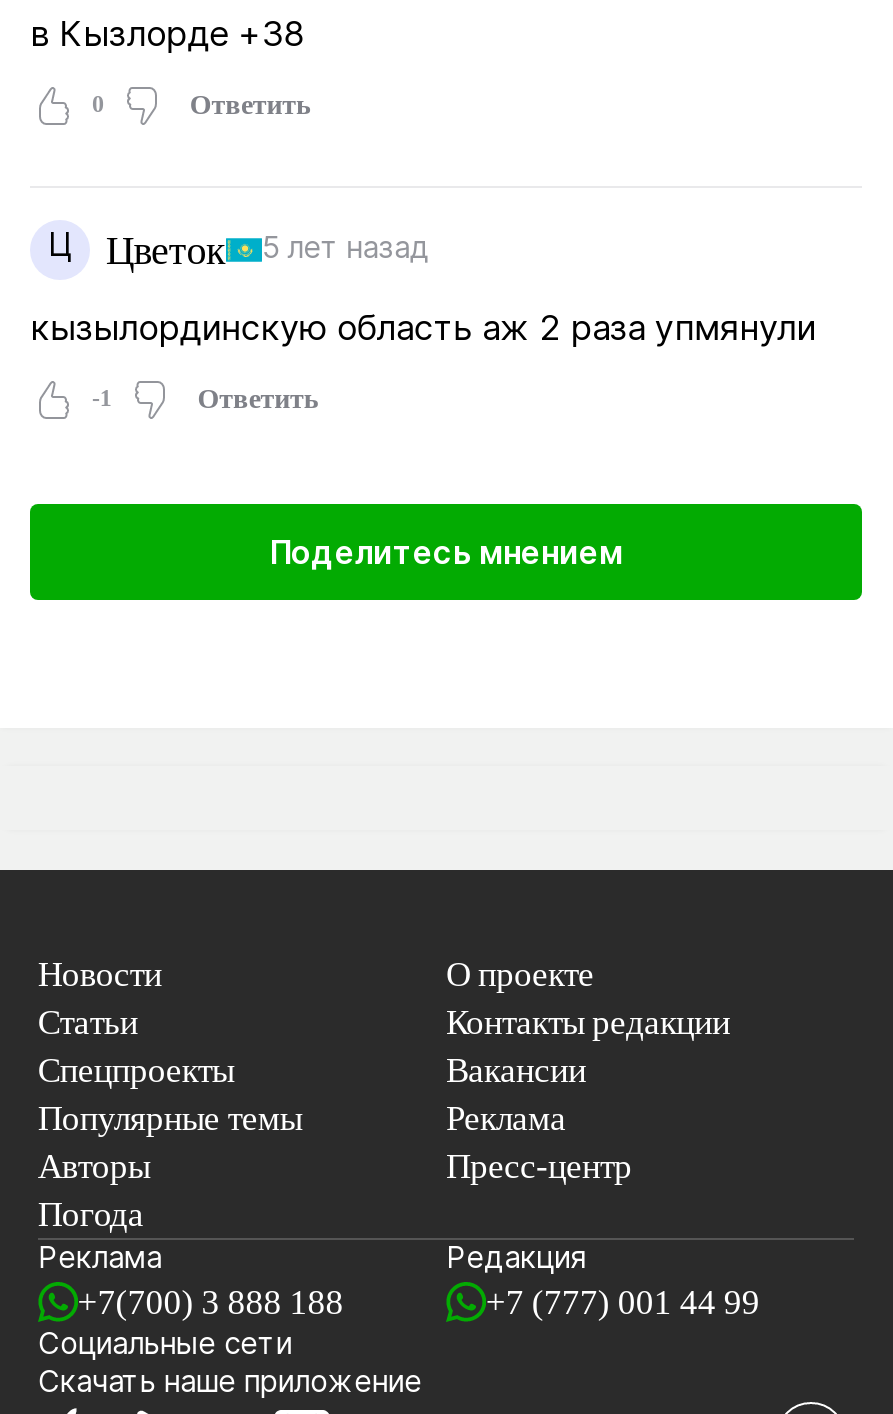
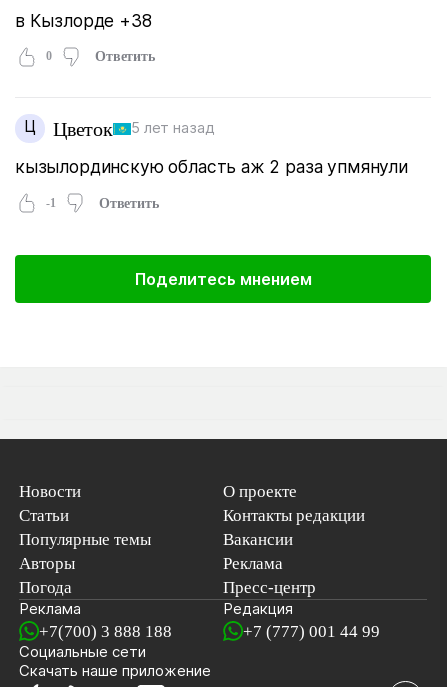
- Спецпроекты
